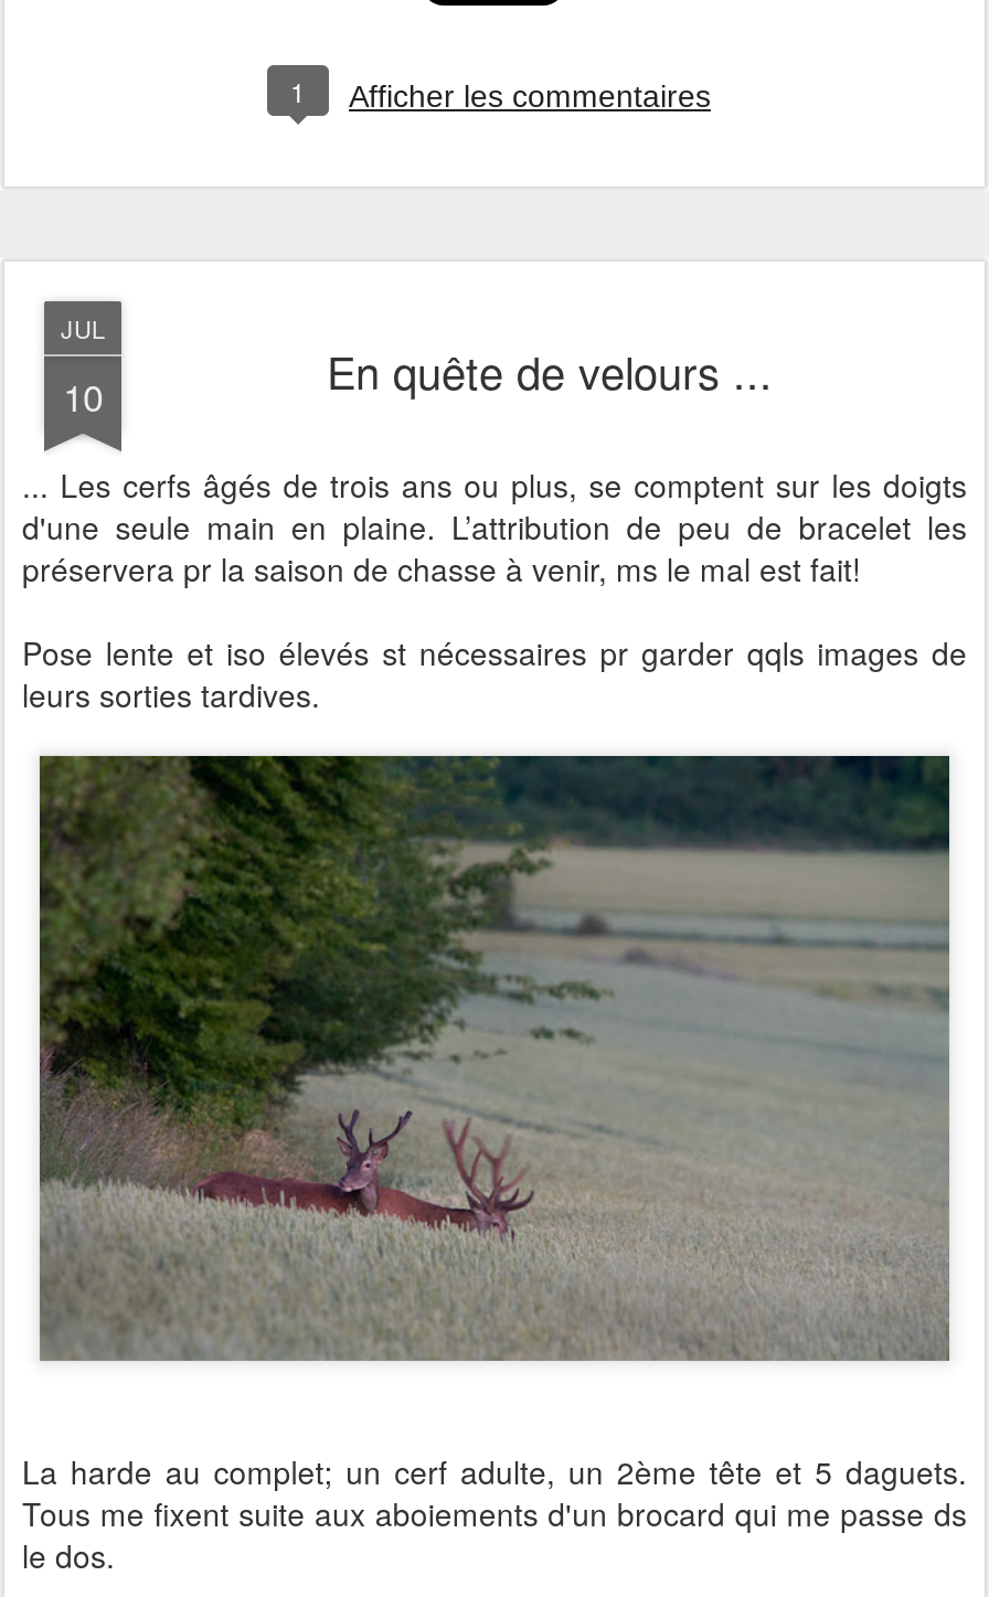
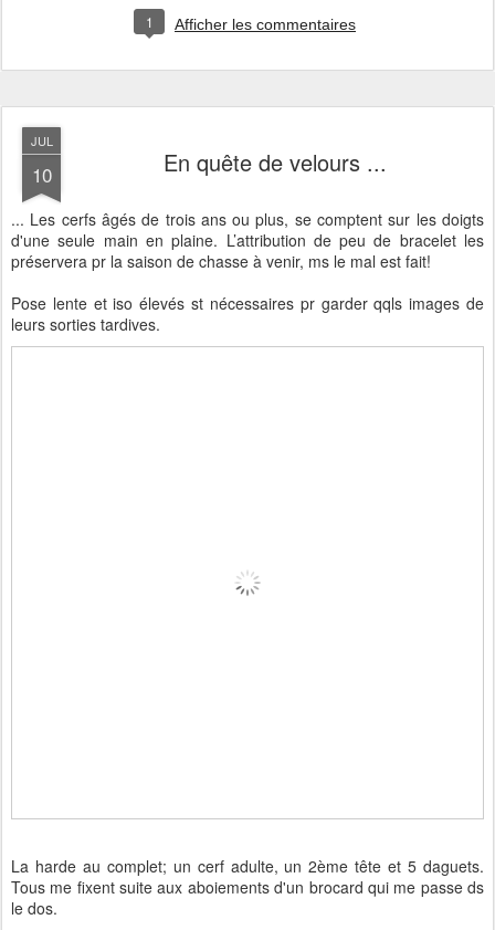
- [image]
